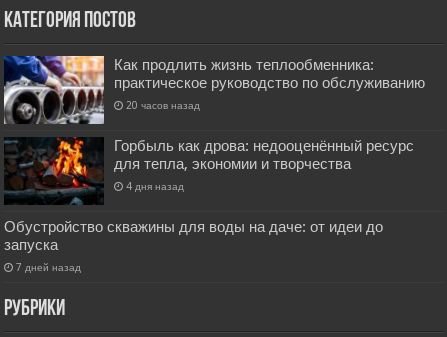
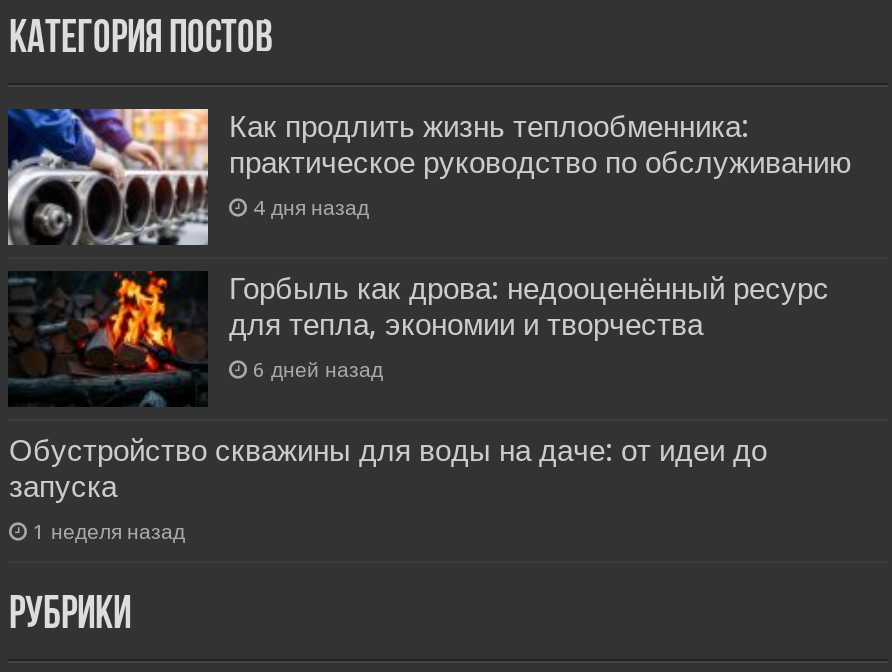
- 20 часов назад
+ 4 дня назад

- 4 дня назад
+ 6 дней назад

- 7 дней назад
+ 1 неделя назад
